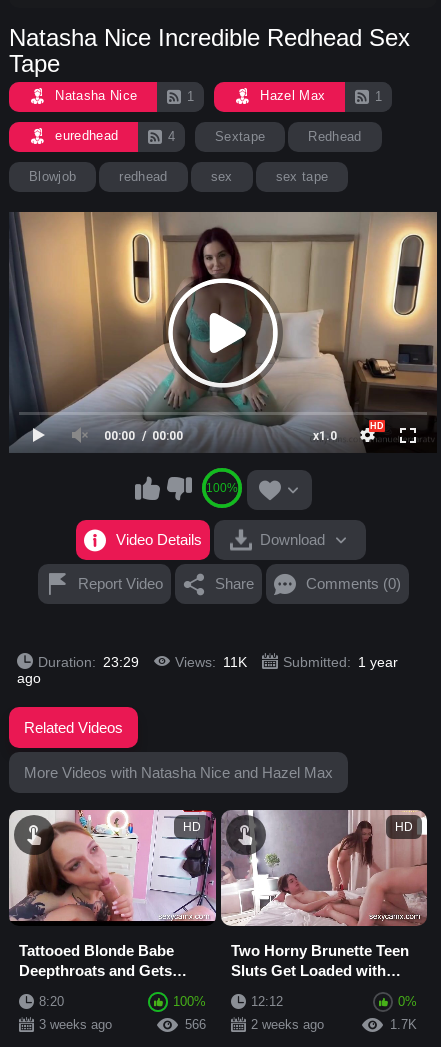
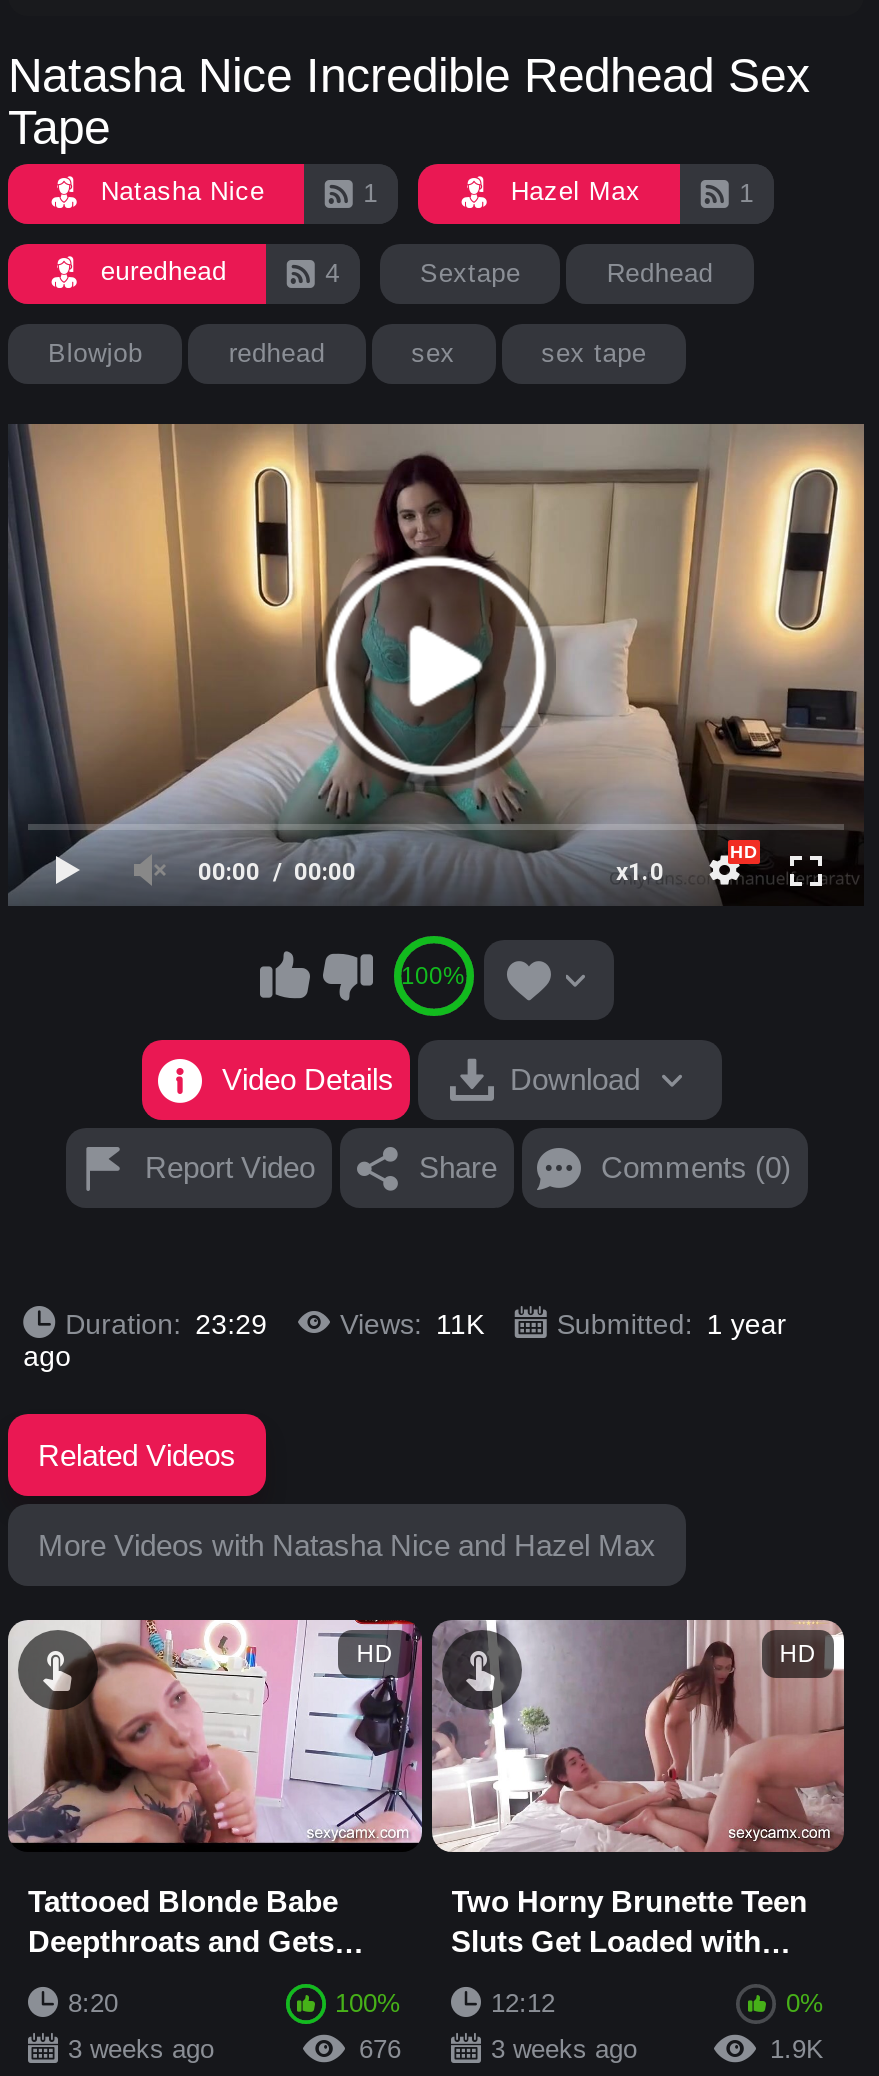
- 566
+ 676

- 2 weeks ago
- 1.7K
+ 3 weeks ago
+ 1.9K
